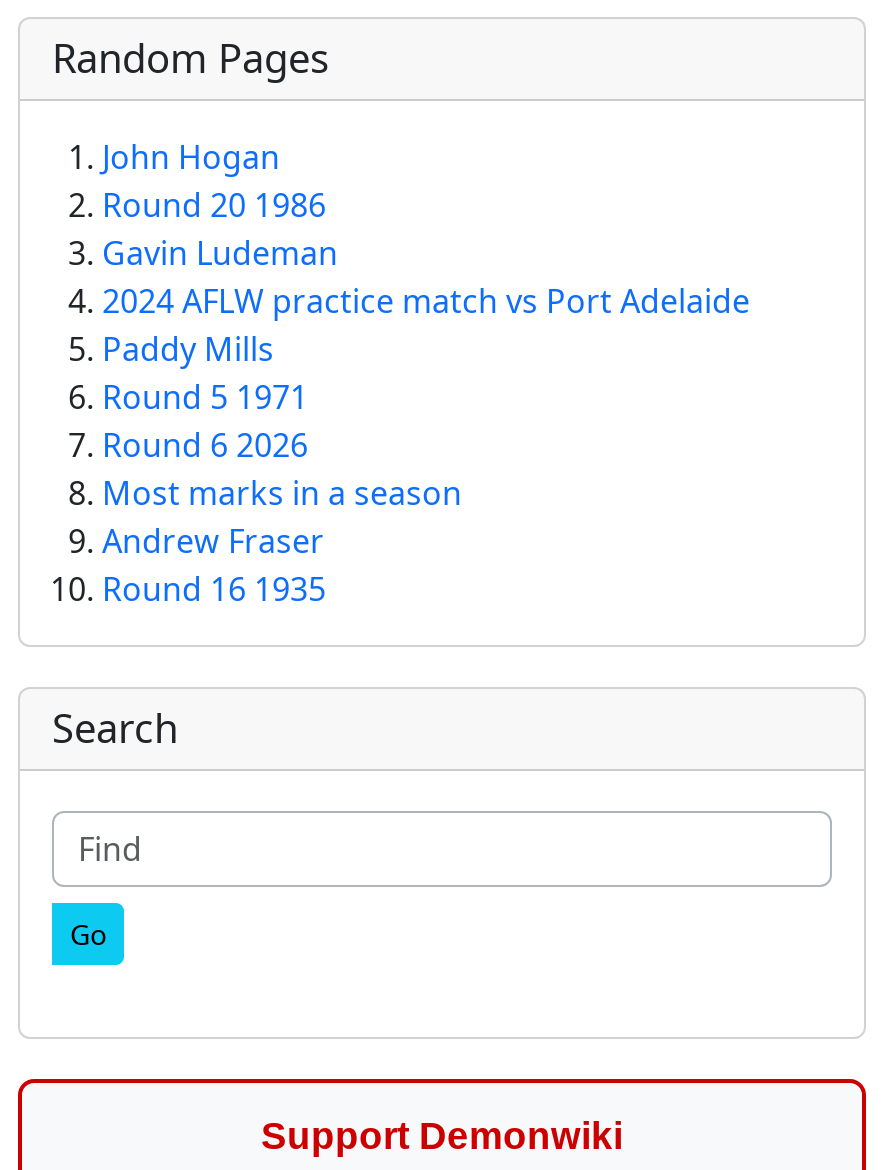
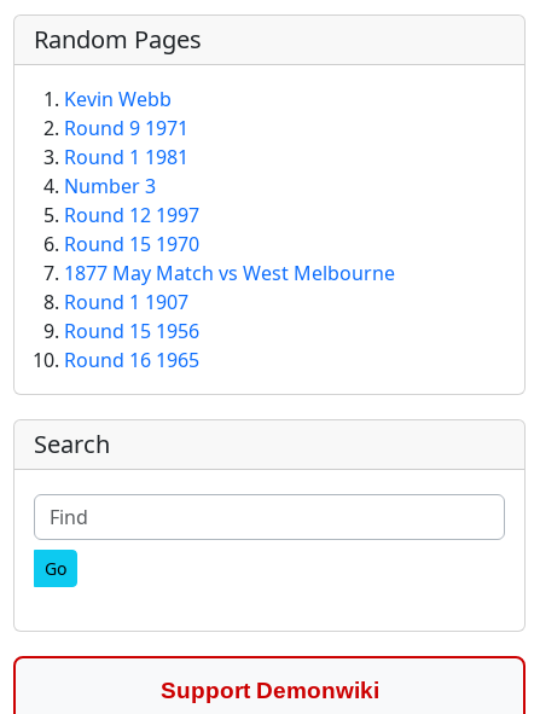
- John Hogan
- Round 20 1986
- Gavin Ludeman
- 2024 AFLW practice match vs Port Adelaide
- Paddy Mills
- Round 5 1971
- Round 6 2026
- Most marks in a season
- Andrew Fraser
- Round 16 1935
+ Kevin Webb
+ Round 9 1971
+ Round 1 1981
+ Number 3
+ Round 12 1997
+ Round 15 1970
+ 1877 May Match vs West Melbourne
+ Round 1 1907
+ Round 15 1956
+ Round 16 1965
